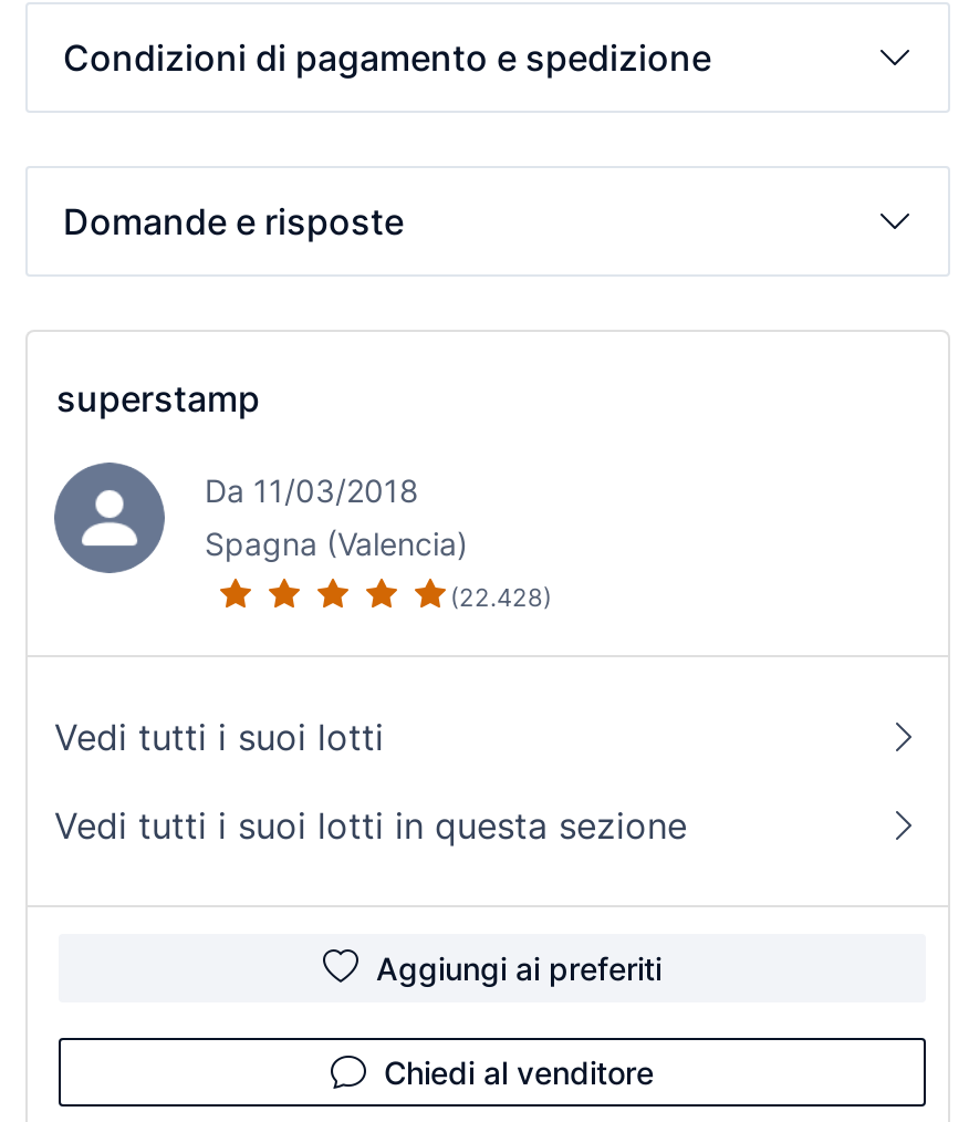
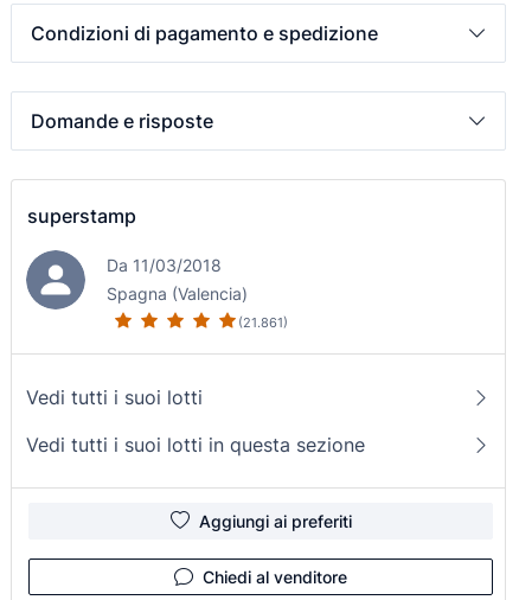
- (22.428)
+ (21.861)
